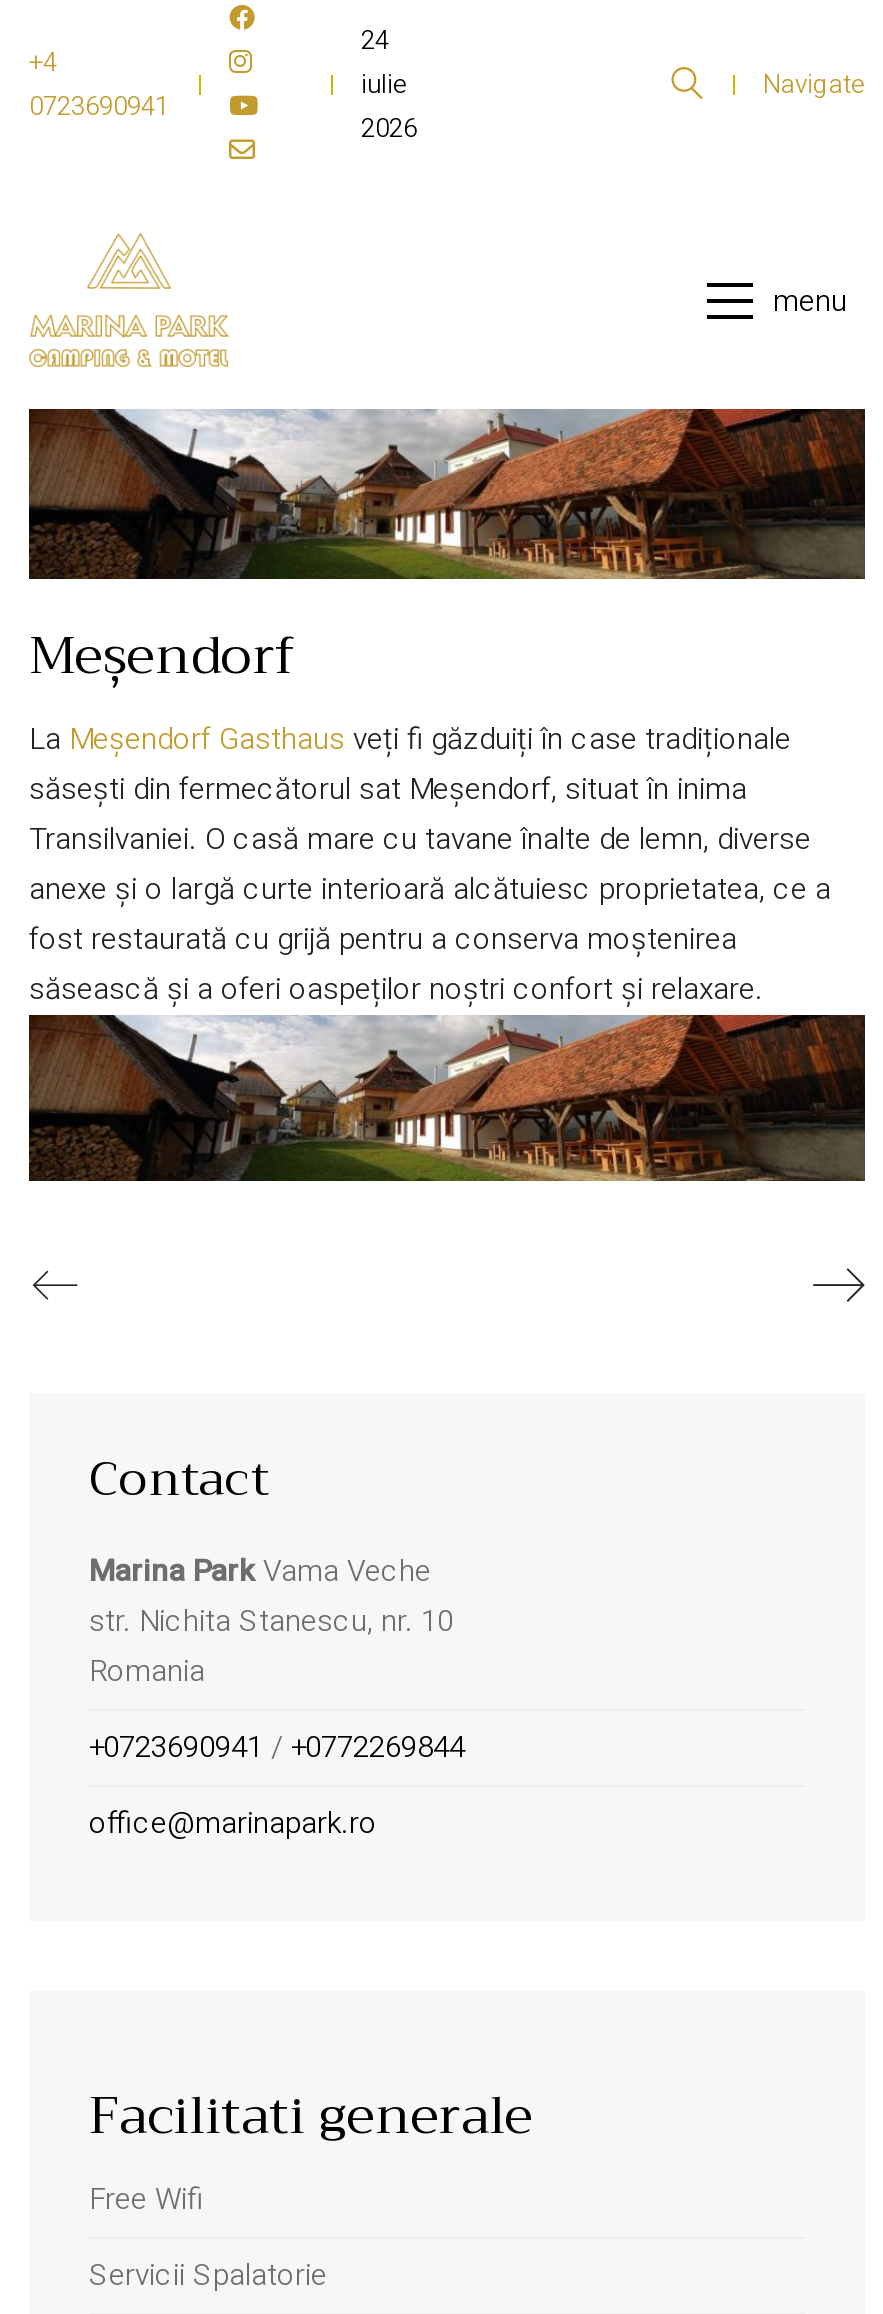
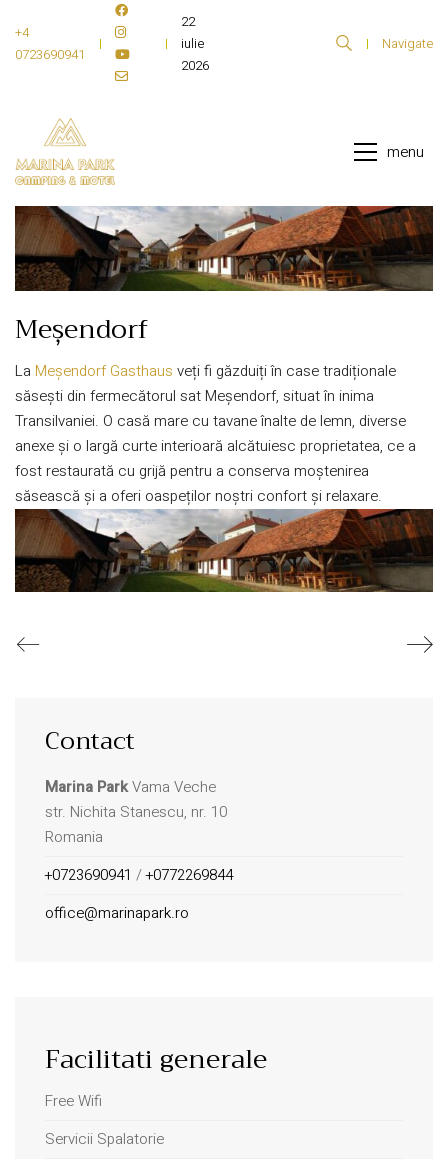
- 24
+ 22
